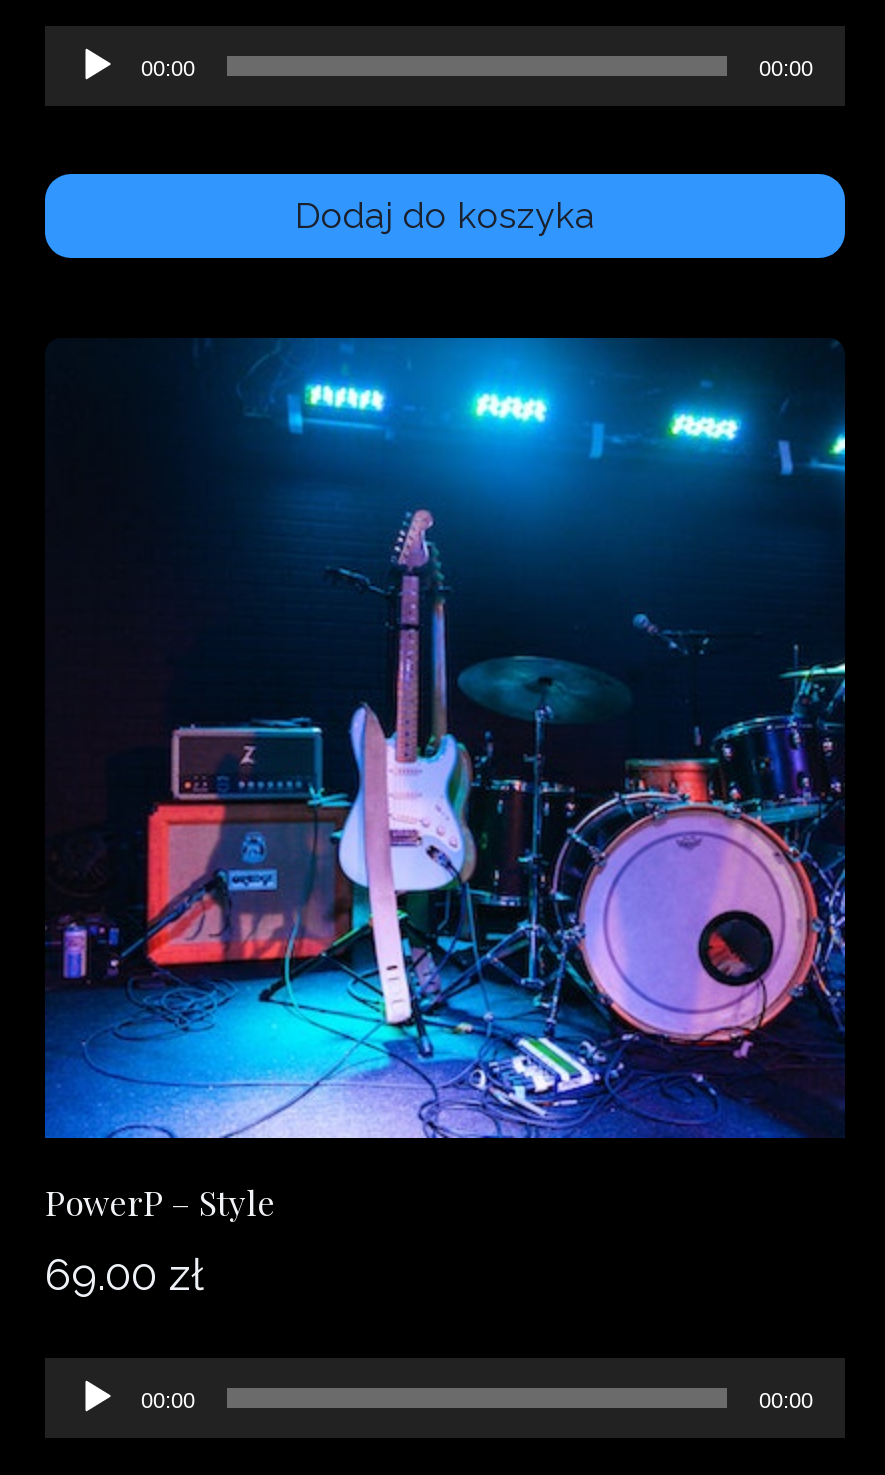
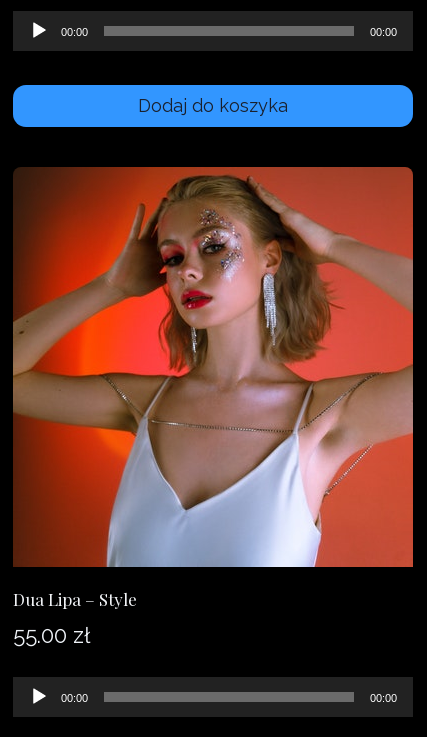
- [image]
- PowerP – Style
+ [image]
+ Dua Lipa – Style

- 69.00 zł
+ 55.00 zł
